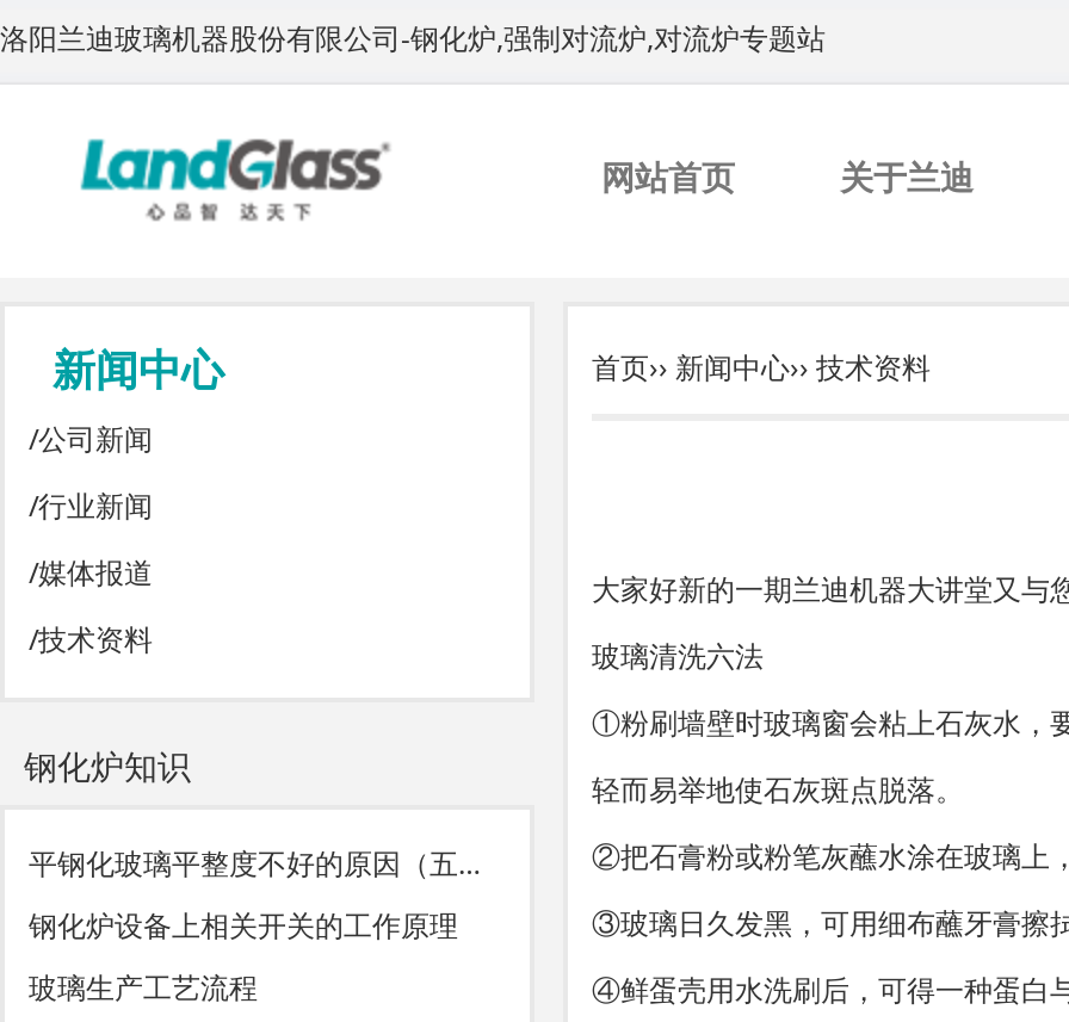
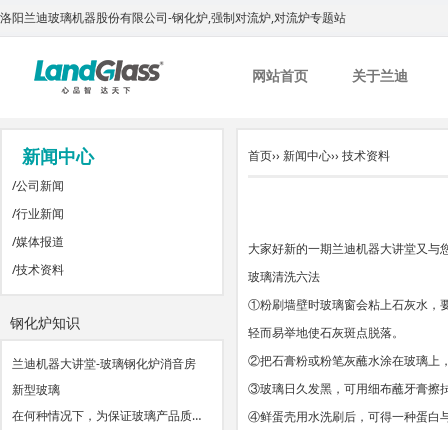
- 平钢化玻璃平整度不好的原因（五…
+ 兰迪机器大讲堂-玻璃钢化炉消音房

- 钢化炉设备上相关开关的工作原理
+ 新型玻璃

- 玻璃生产工艺流程
+ 在何种情况下，为保证玻璃产品质…
